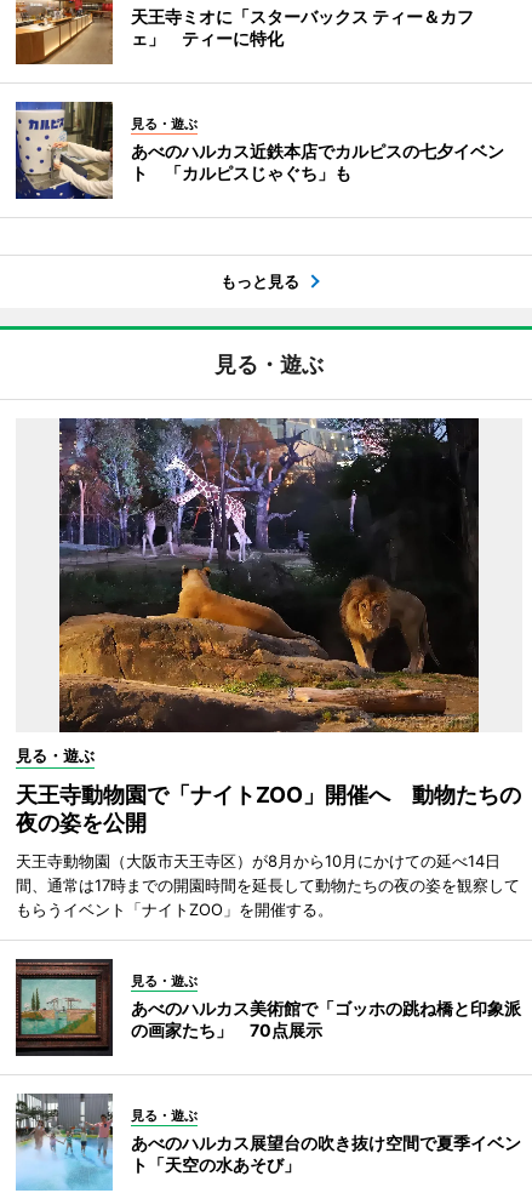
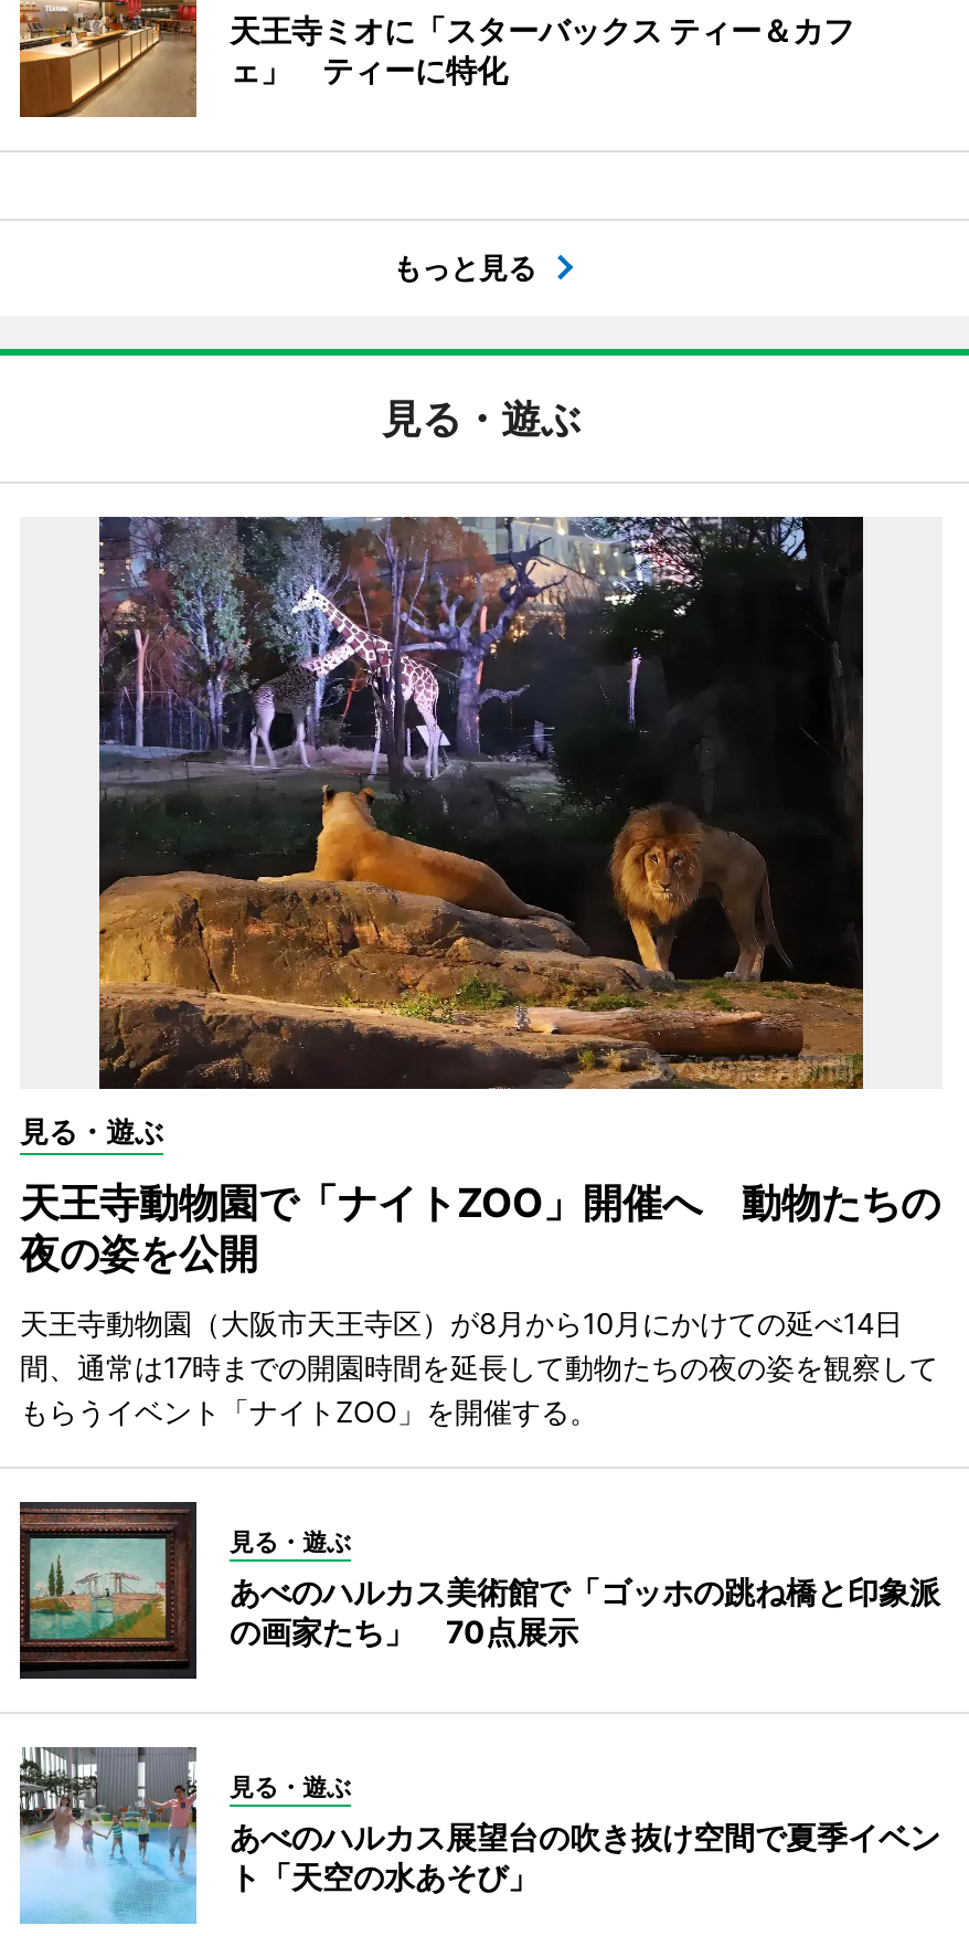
- [image]
- 見る・遊ぶ
- あべのハルカス近鉄本店でカルピスの七夕イベン
- ト 「カルピスじゃぐち」も
